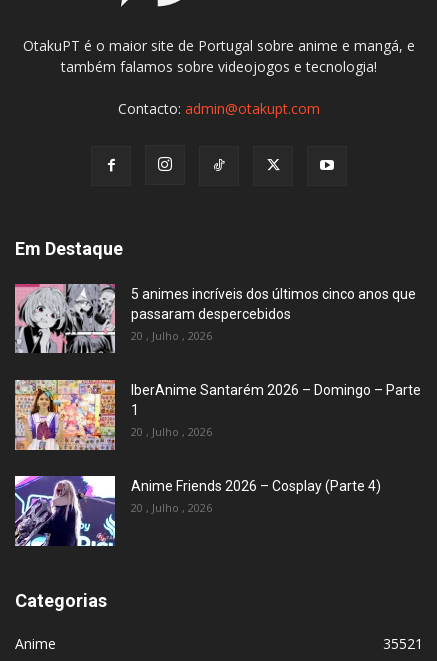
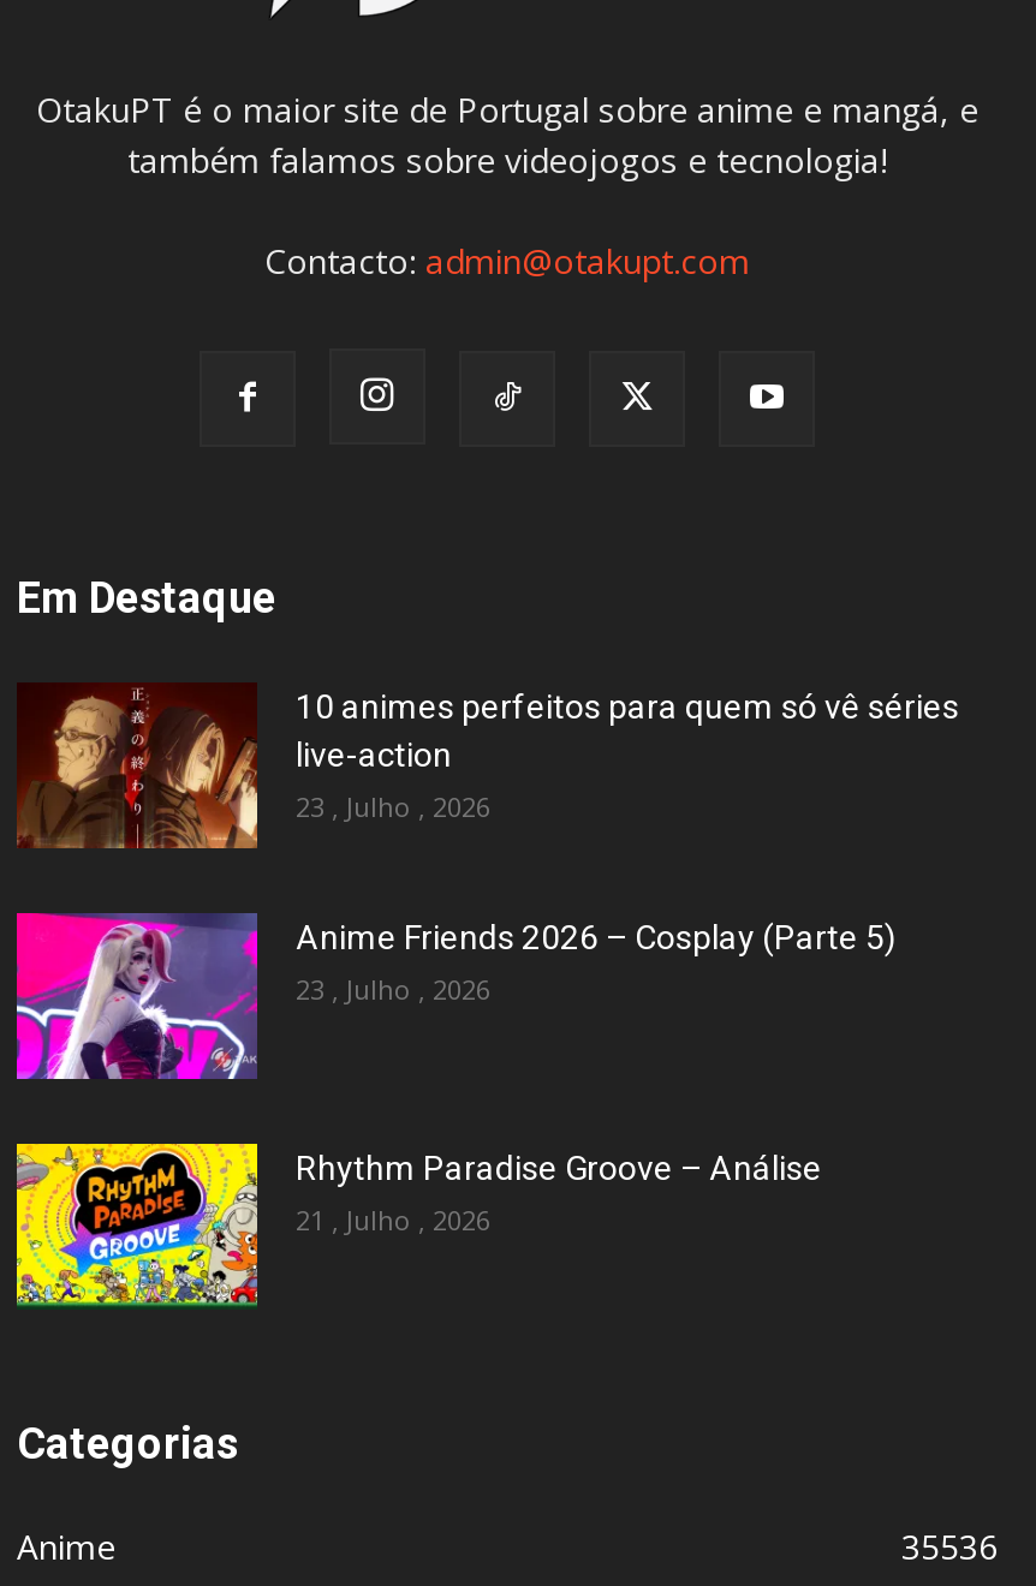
- [image]
- 5 animes incríveis dos últimos cinco anos que
- passaram despercebidos
- 20 , Julho , 2026
+ [image]
+ 10 animes perfeitos para quem só vê séries
+ live-action
+ 23 , Julho , 2026

- [image]
- IberAnime Santarém 2026 – Domingo – Parte
- 1
- 20 , Julho , 2026
+ [image]
+ Anime Friends 2026 – Cosplay (Parte 5)
+ 23 , Julho , 2026

- [image]
- Anime Friends 2026 – Cosplay (Parte 4)
- 20 , Julho , 2026
+ [image]
+ Rhythm Paradise Groove – Análise
+ 21 , Julho , 2026

- 35521
+ 35536
